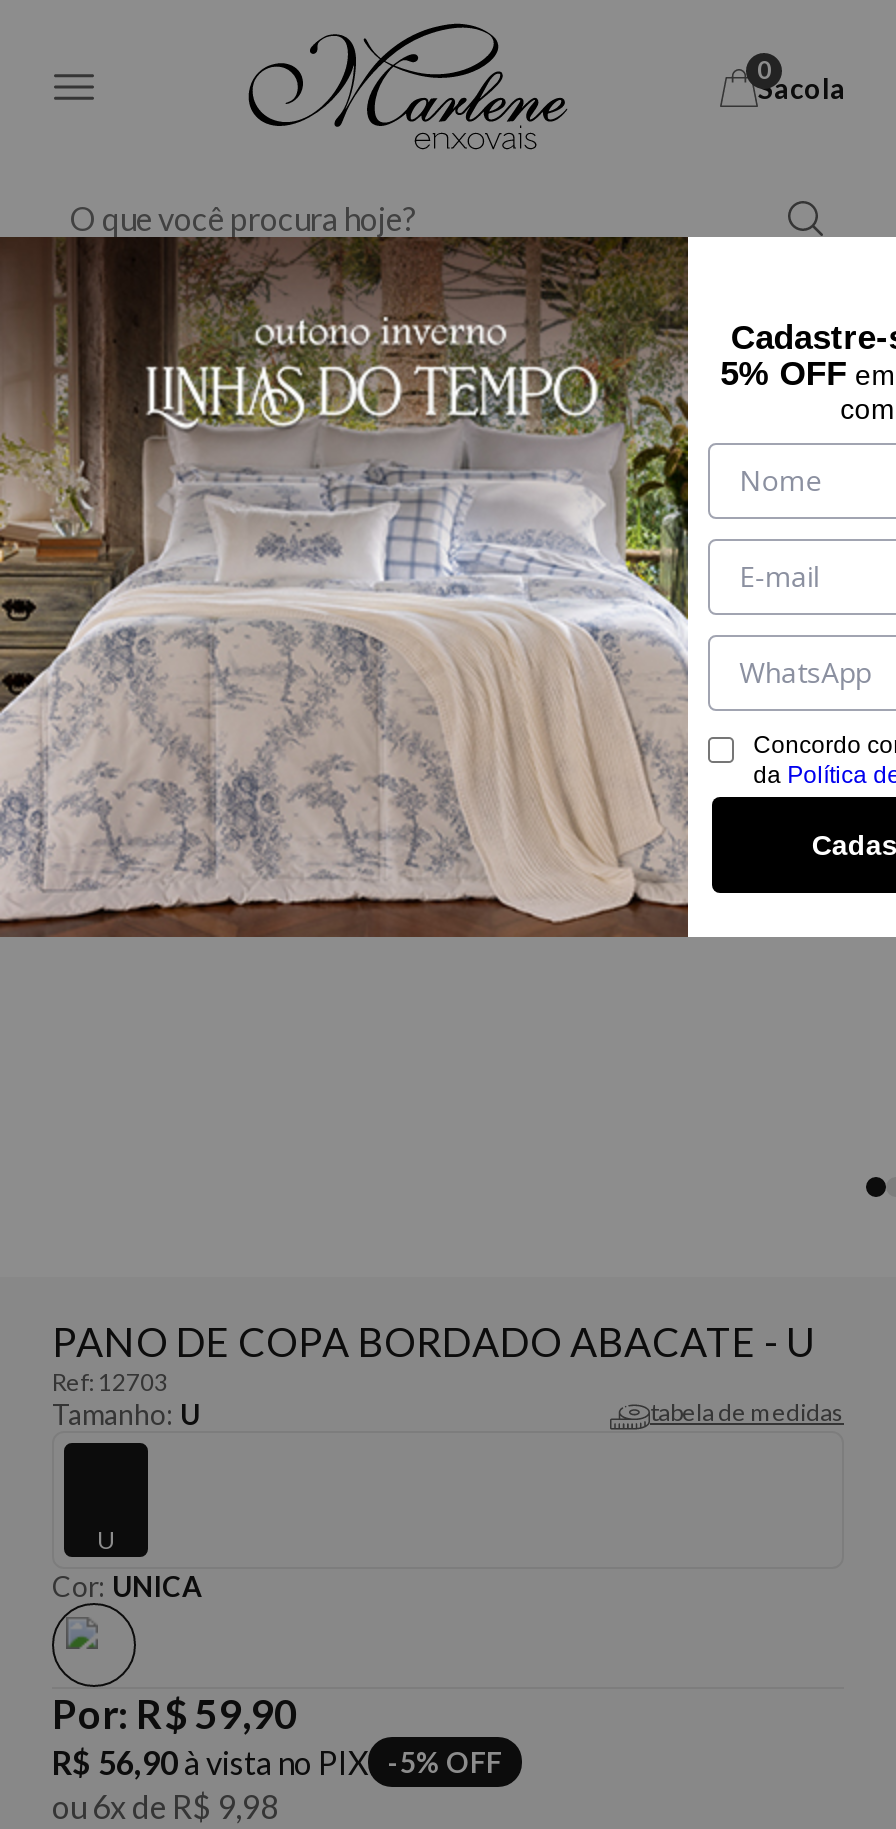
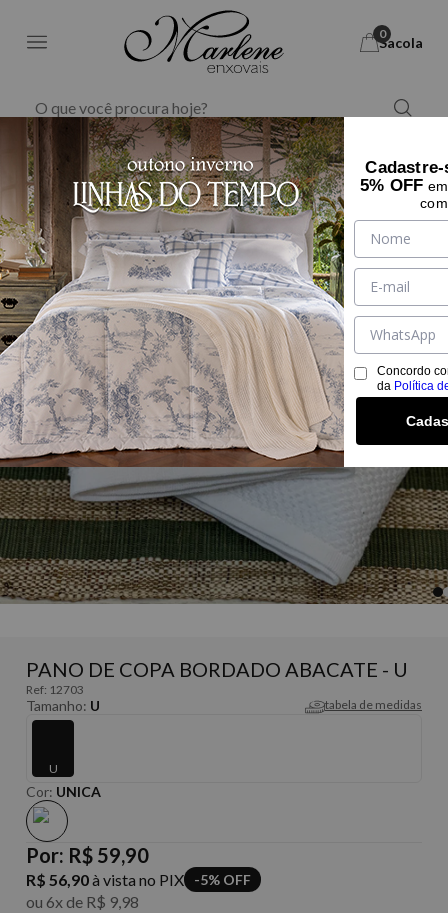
+ [image]
